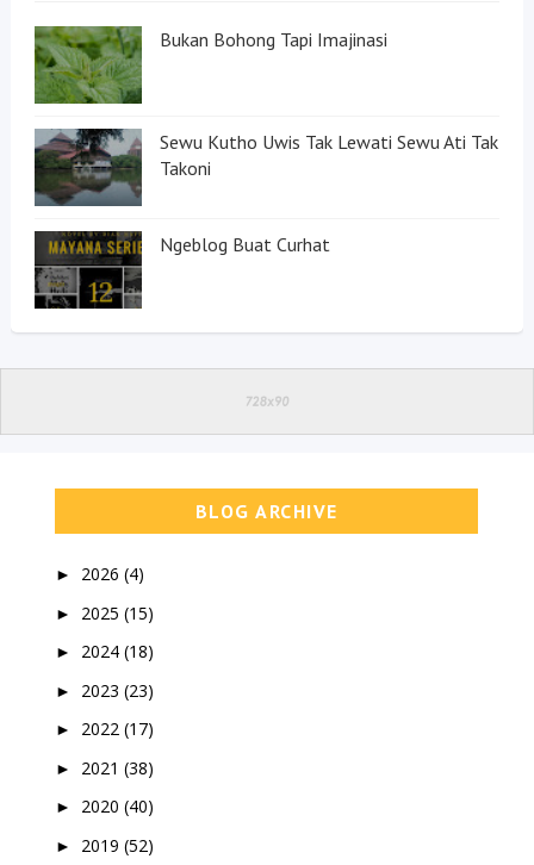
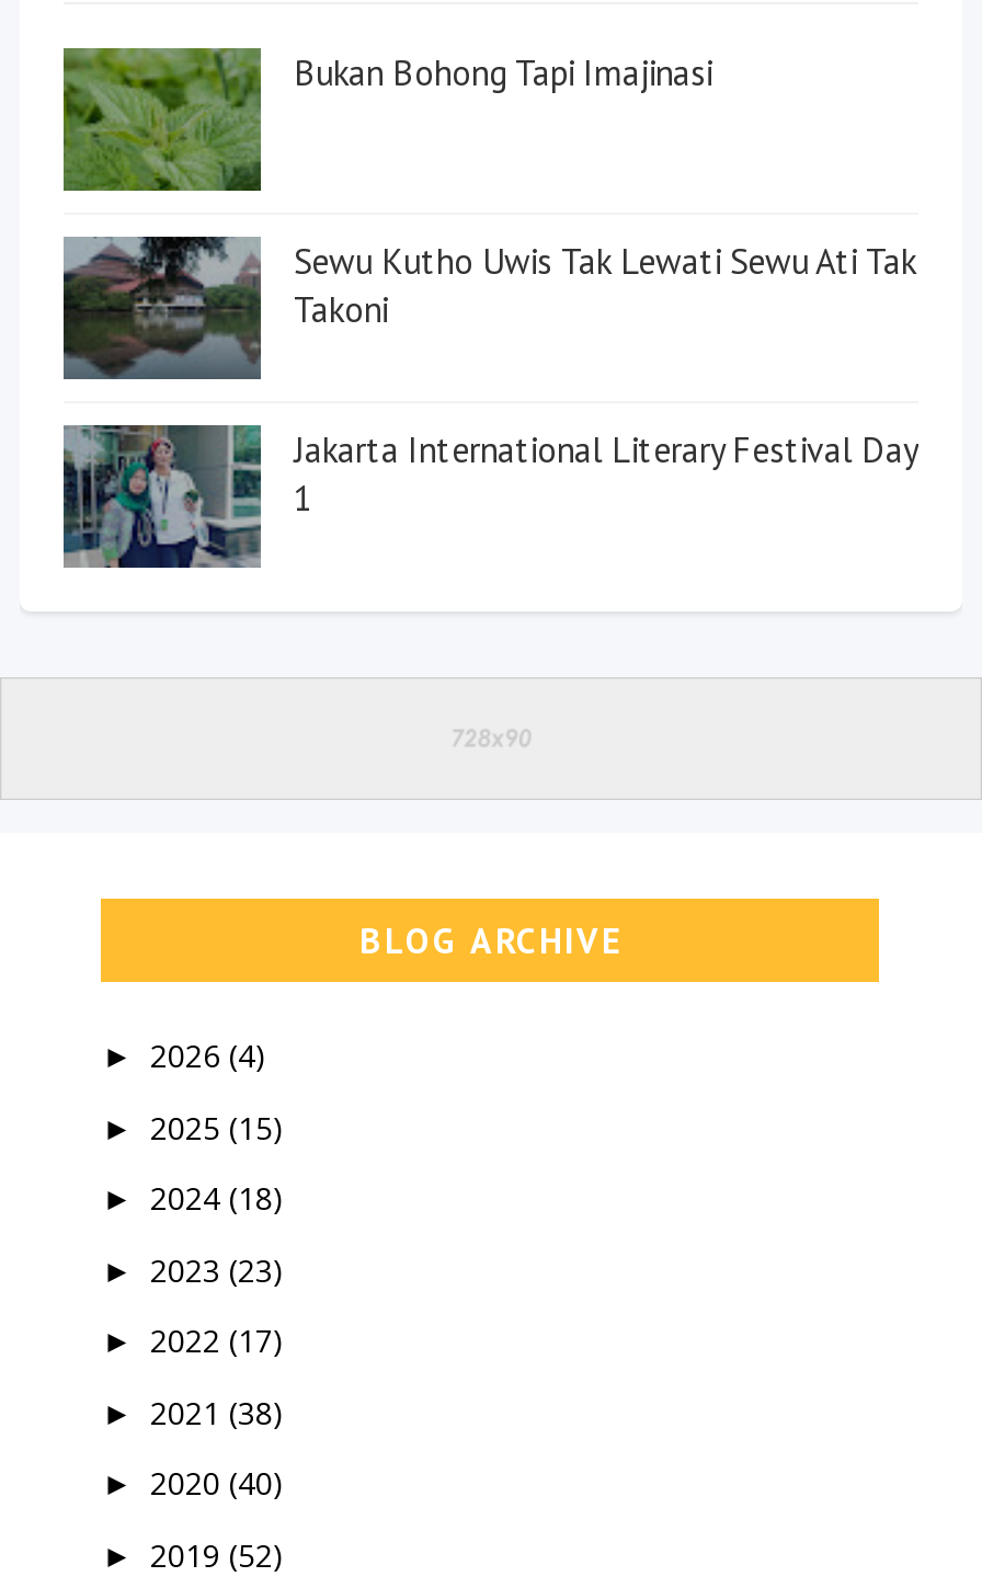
- [image]
- Ngeblog Buat Curhat
+ [image]
+ Jakarta International Literary Festival Day
+ 1
